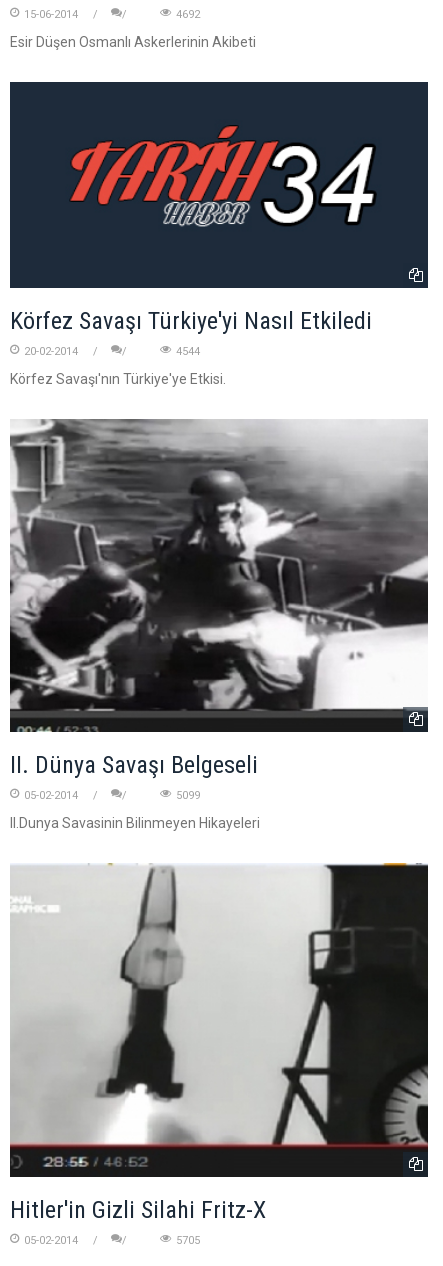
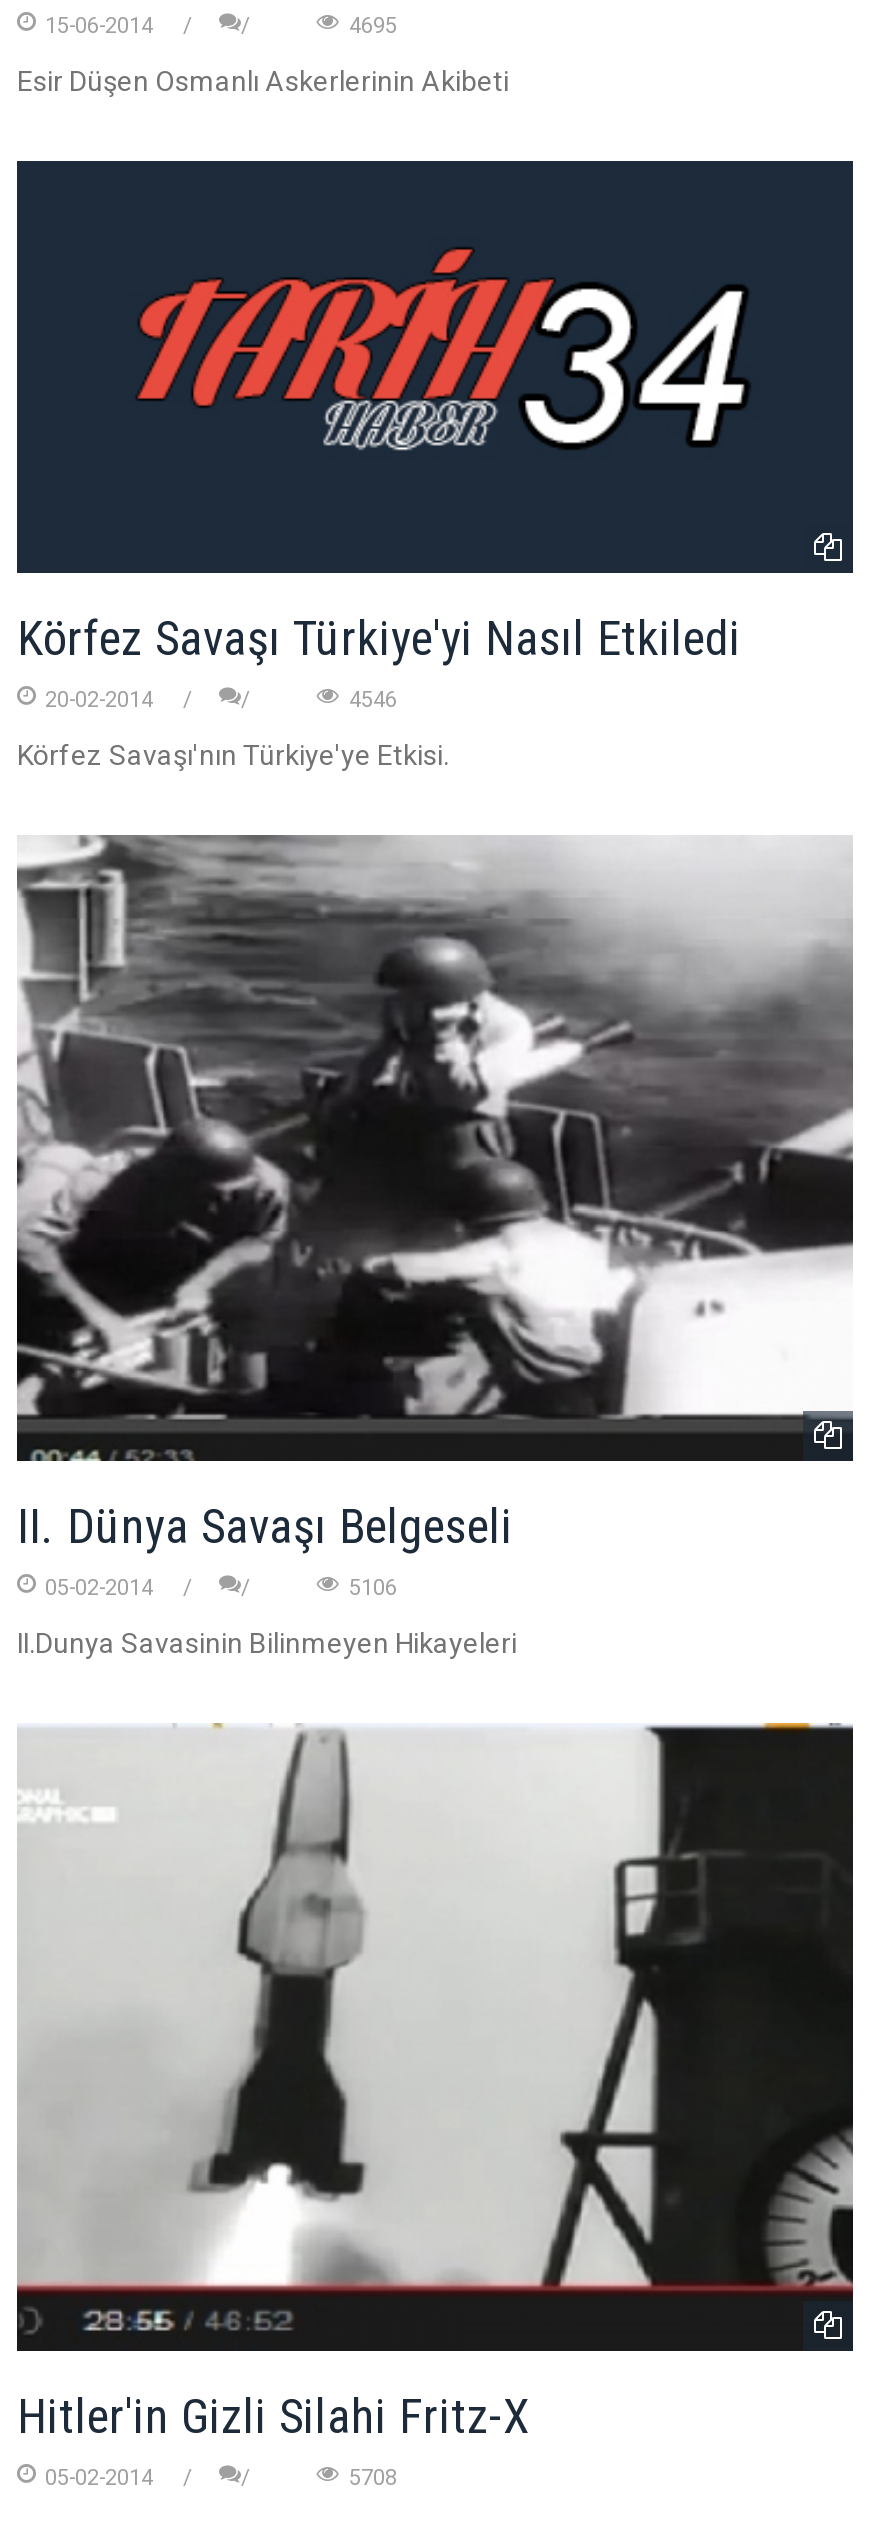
- 4692
+ 4695

- 4544
+ 4546

- 5099
+ 5106

- 5705
+ 5708
